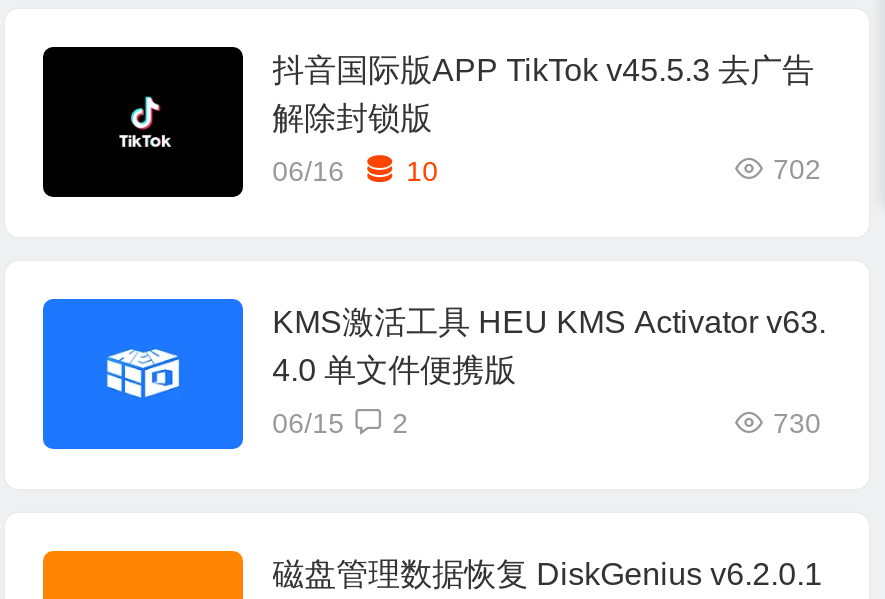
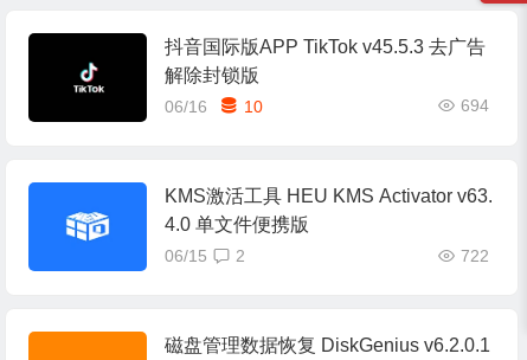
- 702
+ 694

- 730
+ 722
